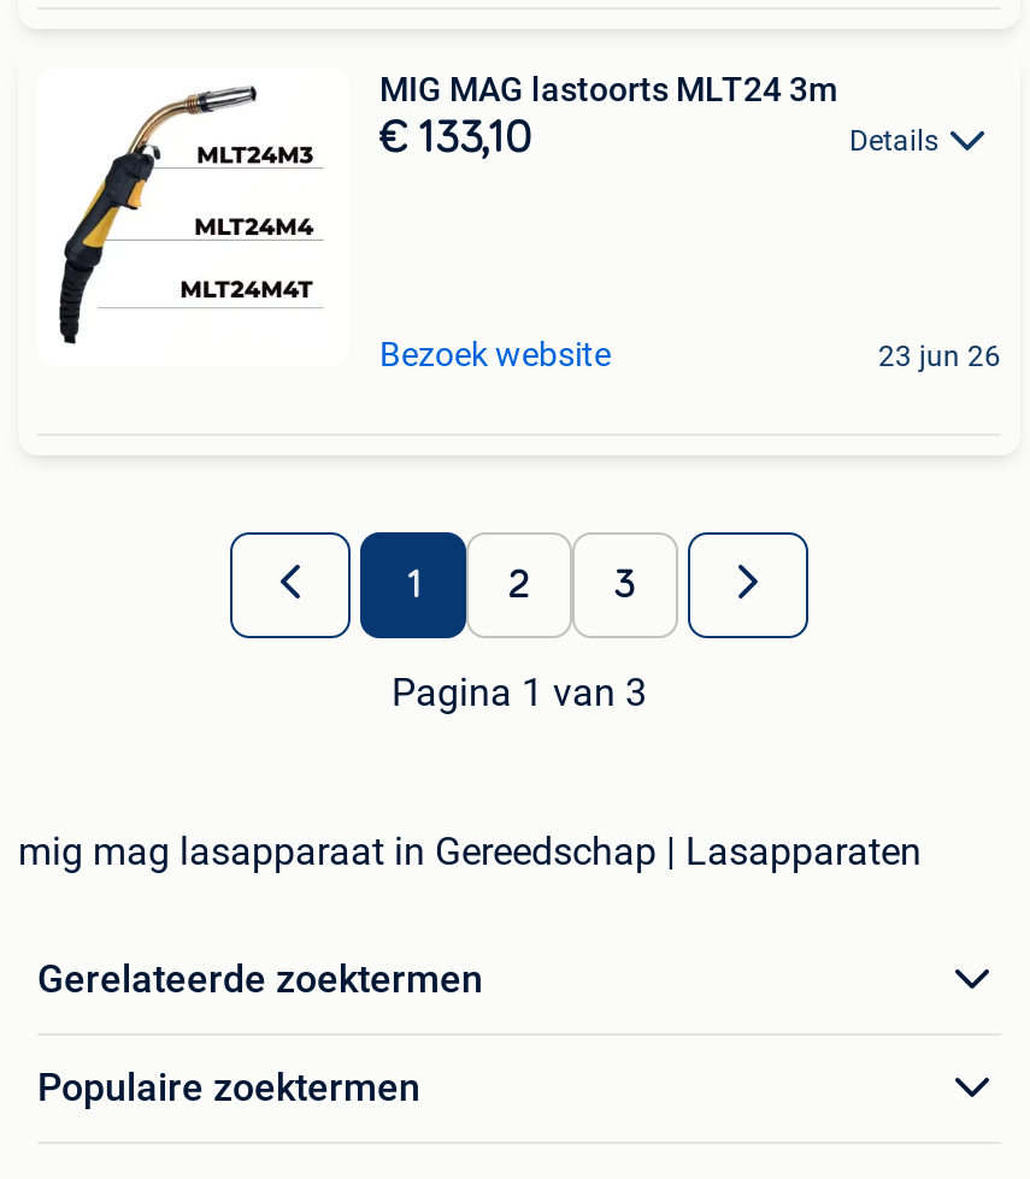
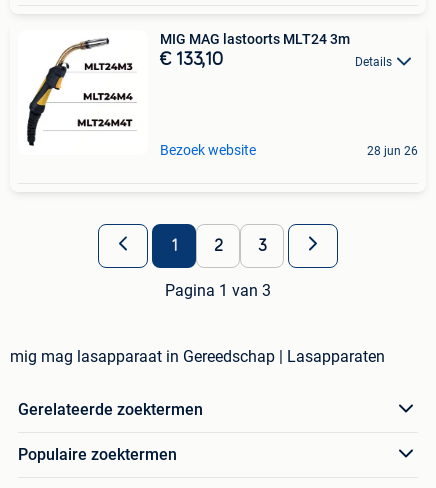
- 23 jun 26
+ 28 jun 26
